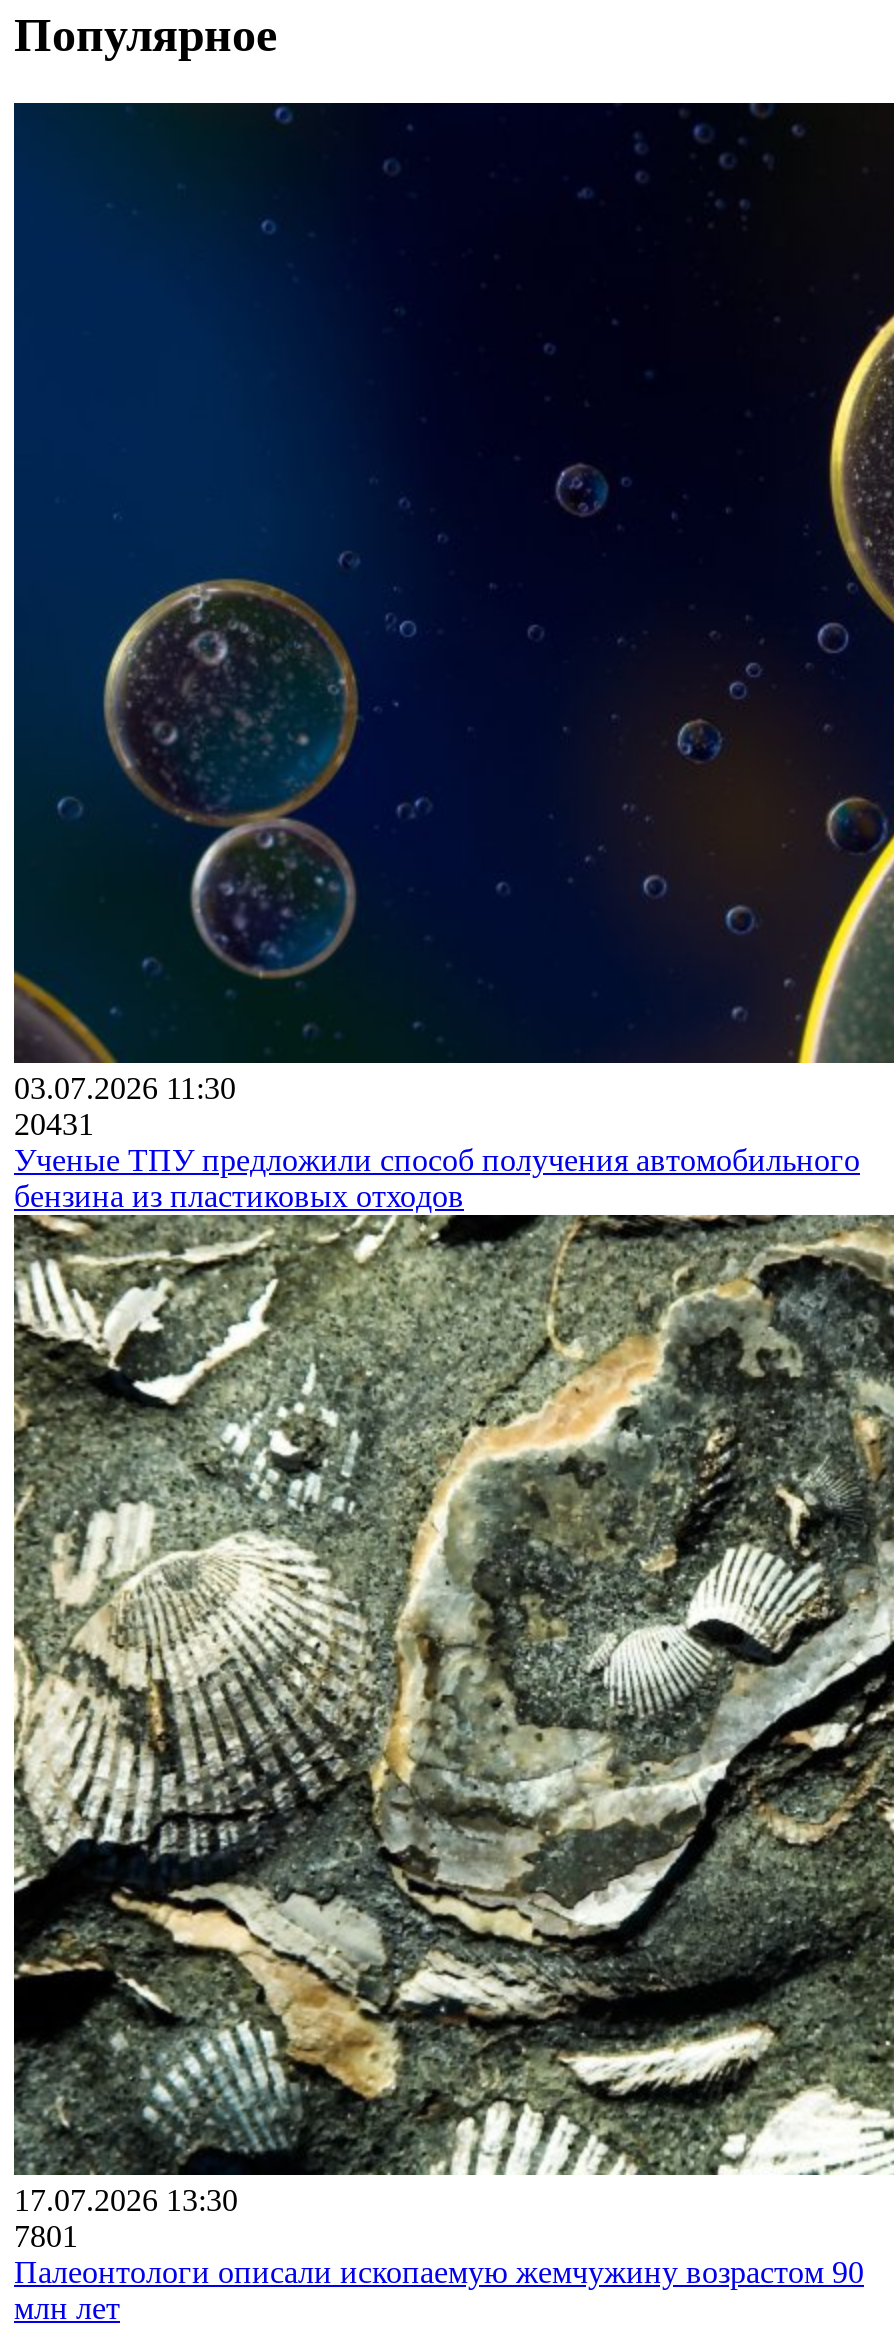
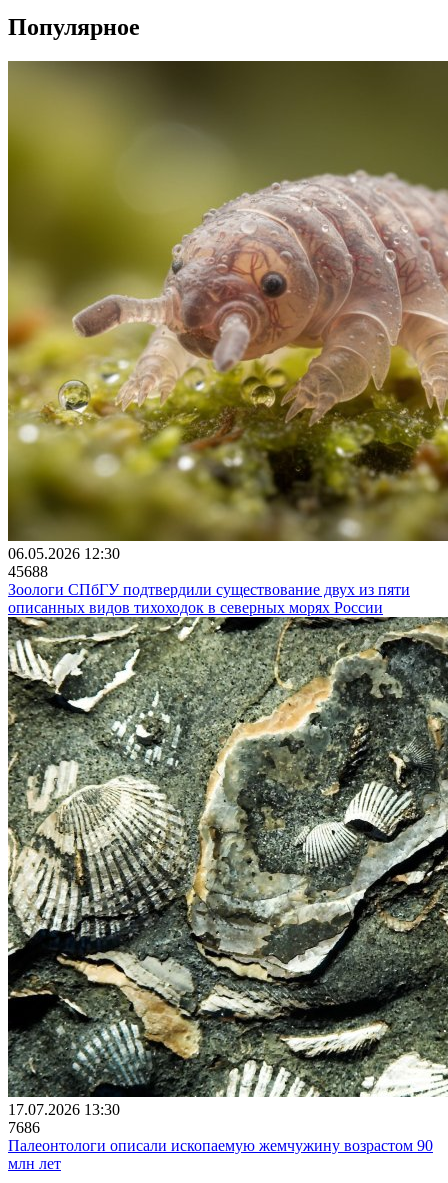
- [image]
- 03.07.2026 11:30
- 20431
- Ученые ТПУ предложили способ получения автомобильного
- бензина из пластиковых отходов
+ [image]
+ 06.05.2026 12:30
+ 45688
+ Зоологи СПбГУ подтвердили существование двух из пяти
+ описанных видов тихоходок в северных морях России

- 7801
+ 7686
